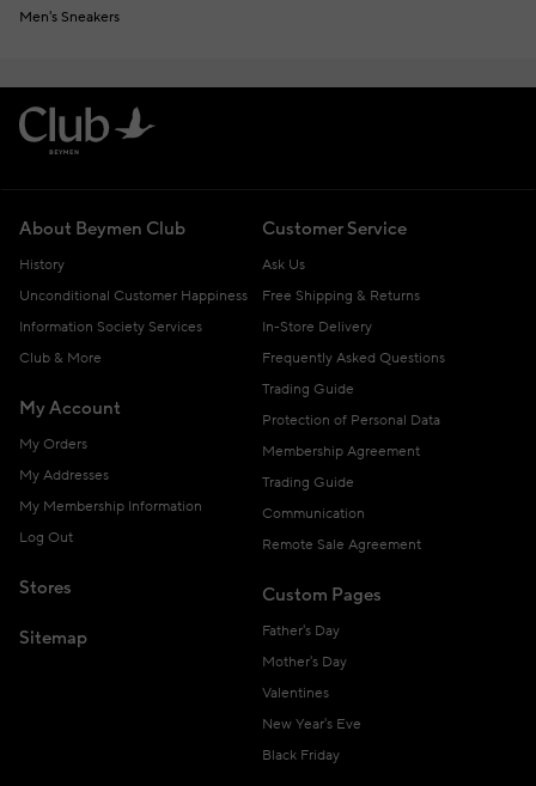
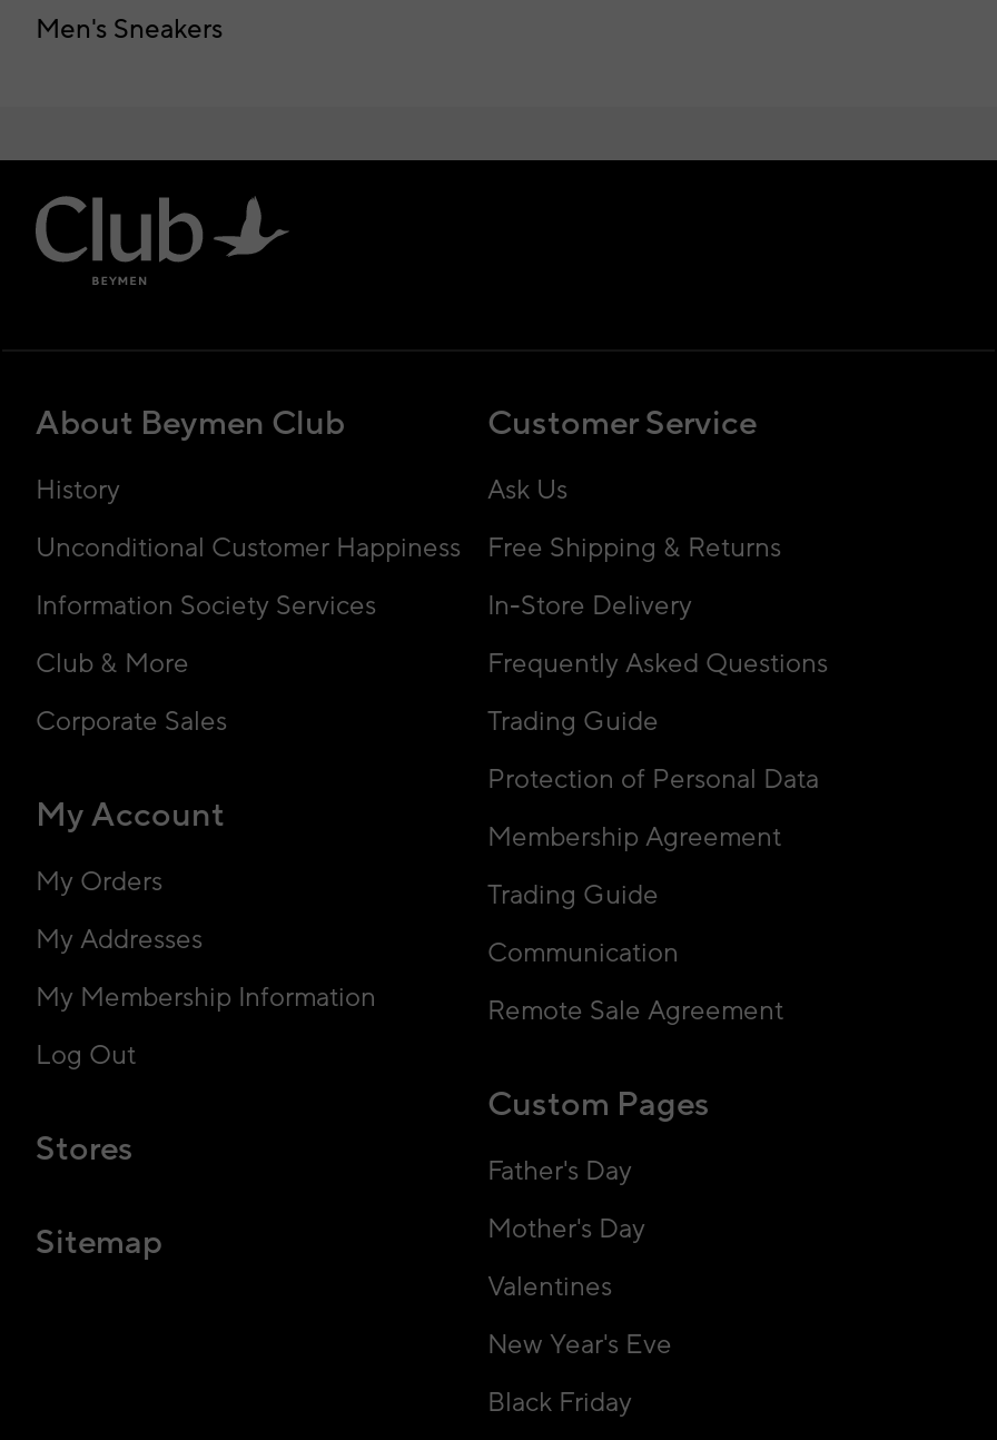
+ Corporate Sales

moved down: My Account | My Orders | My Addresses | My Membership Information | Log Out | Stores | Sitemap
